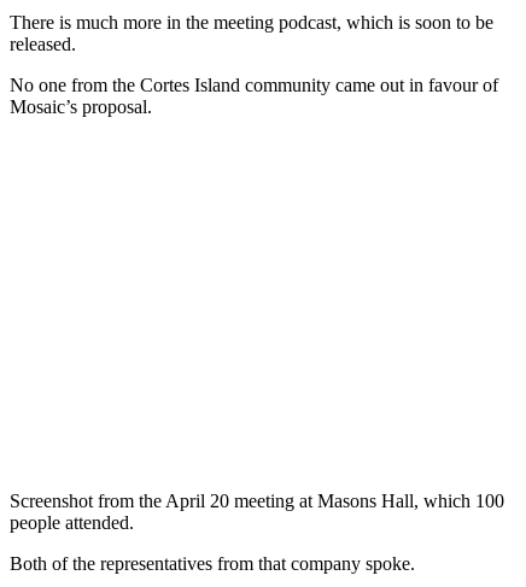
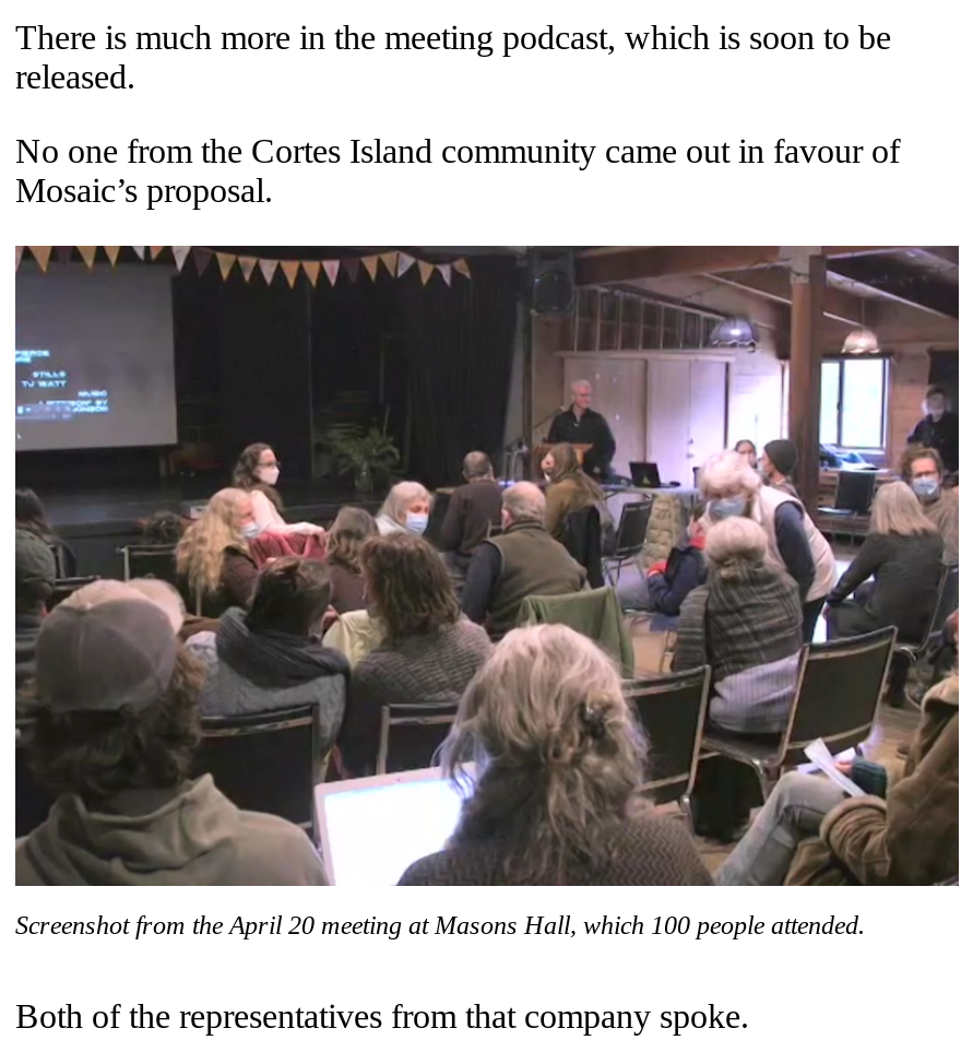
+ [image]
